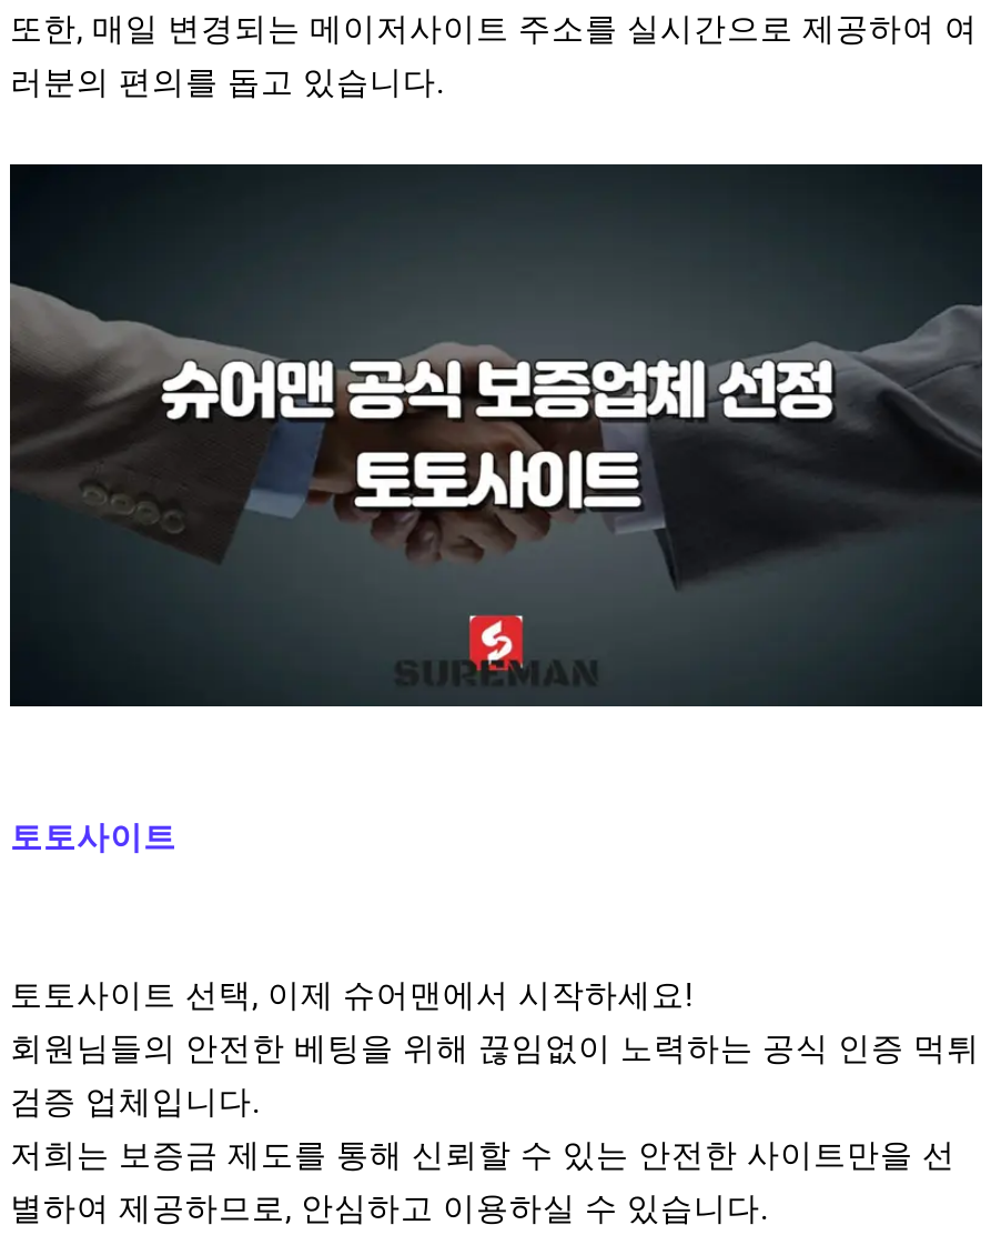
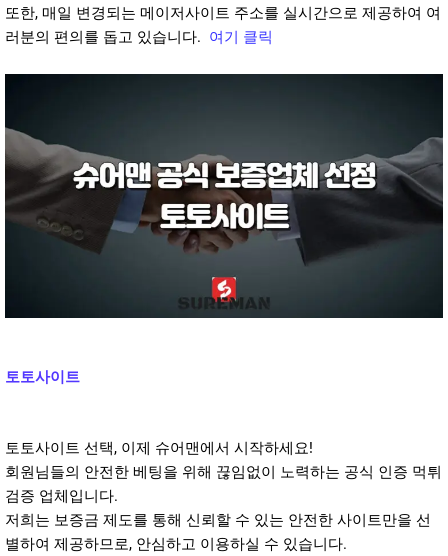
- 러분의 편의를 돕고 있습니다.
+ 러분의 편의를 돕고 있습니다. 여기 클릭
